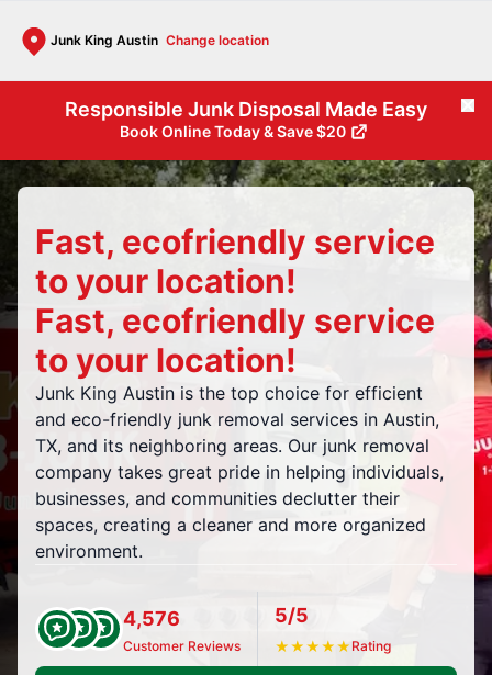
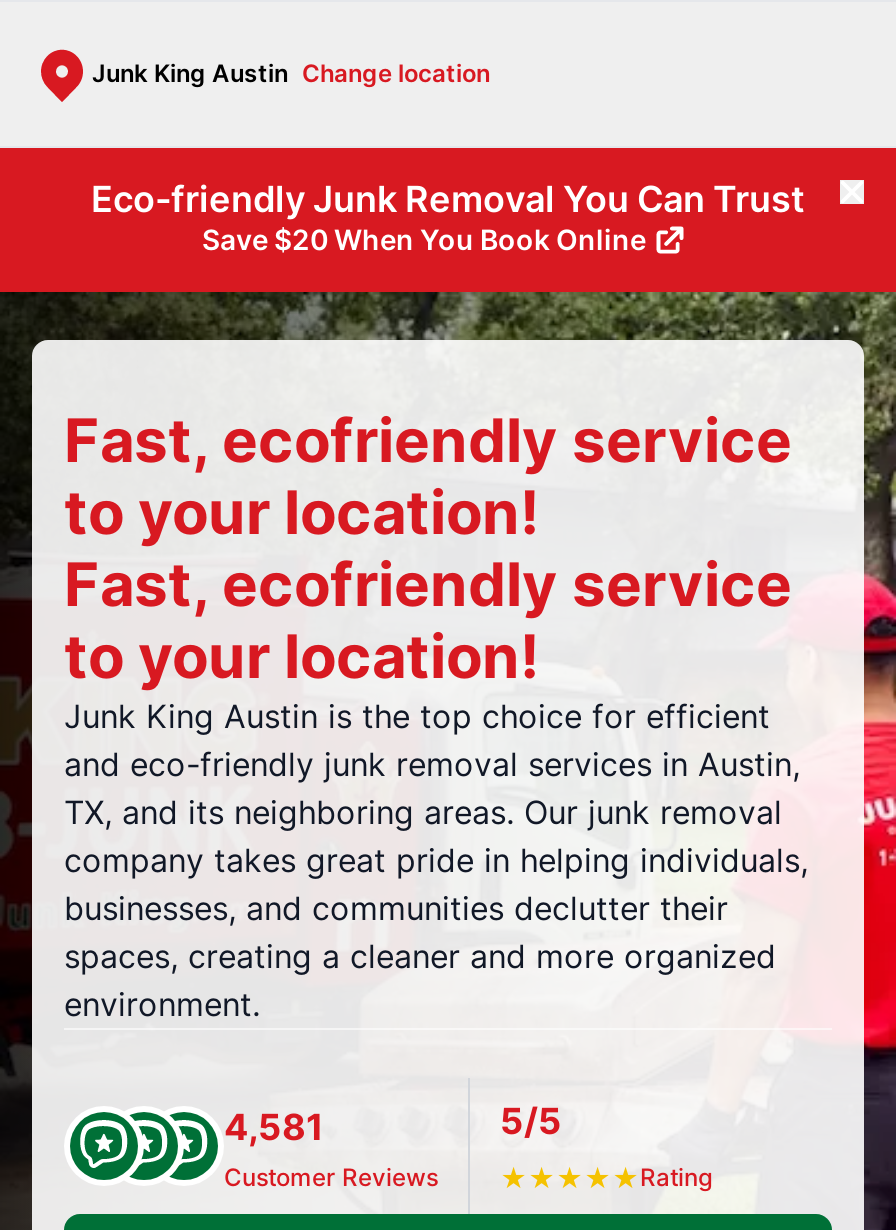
- Responsible Junk Disposal Made Easy
- Book Online Today & Save $20
+ Eco-friendly Junk Removal You Can Trust
+ Save $20 When You Book Online

- 4,576
+ 4,581
